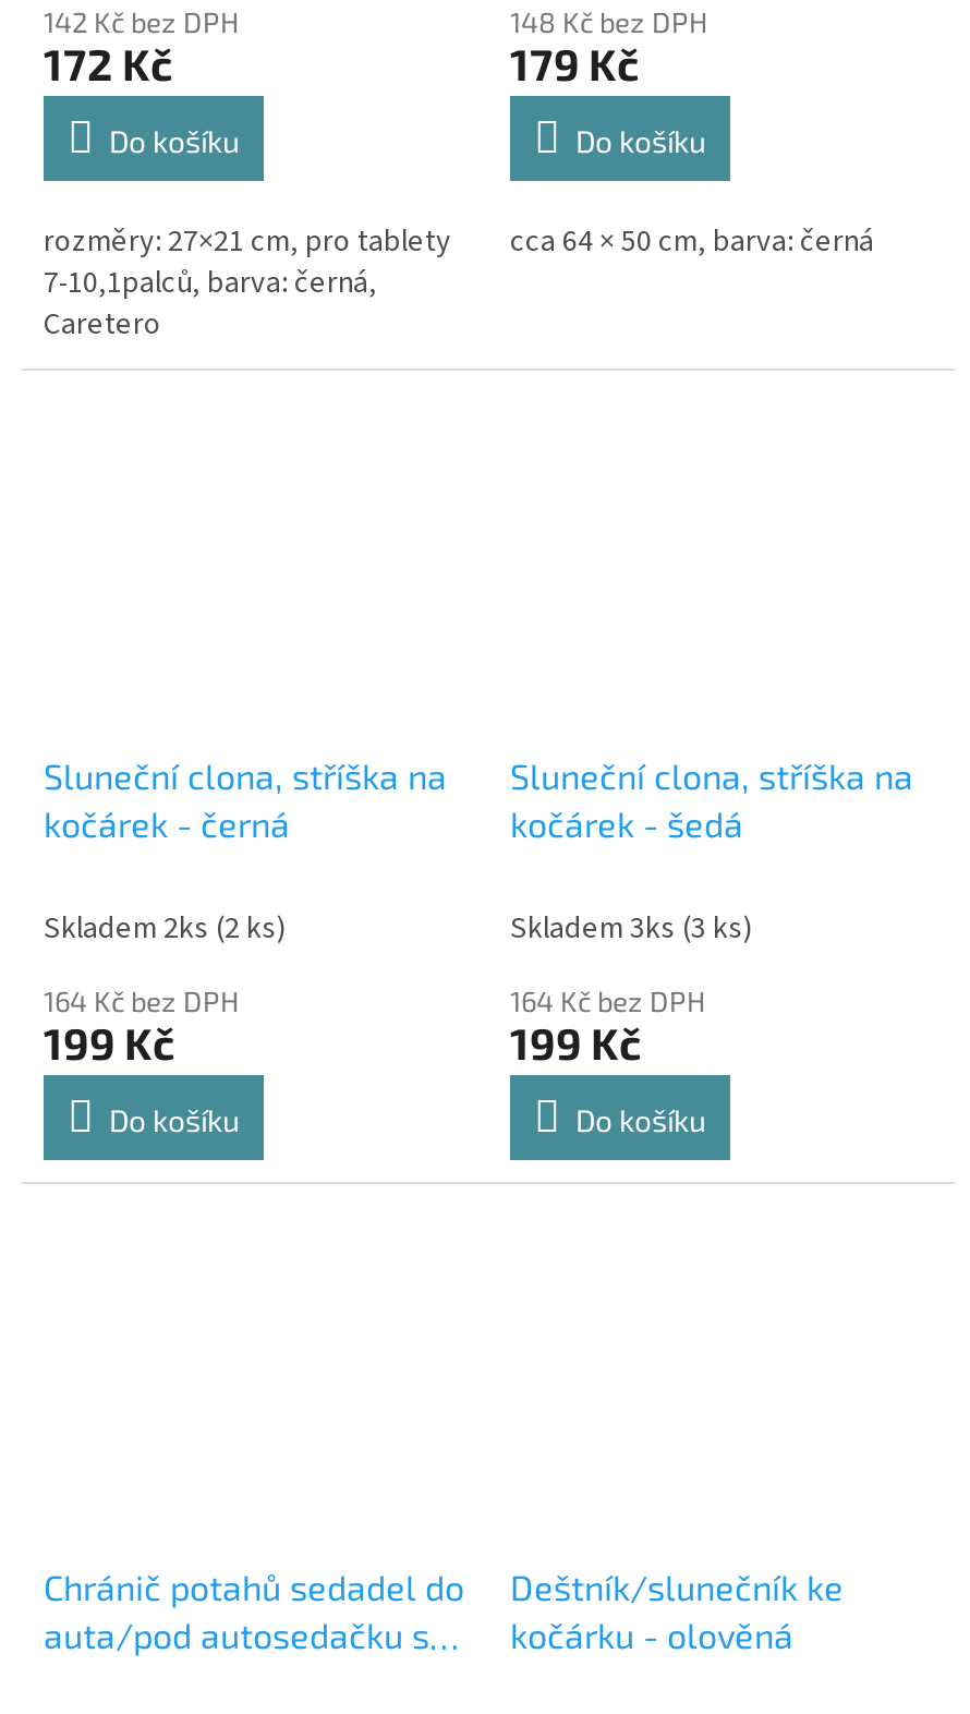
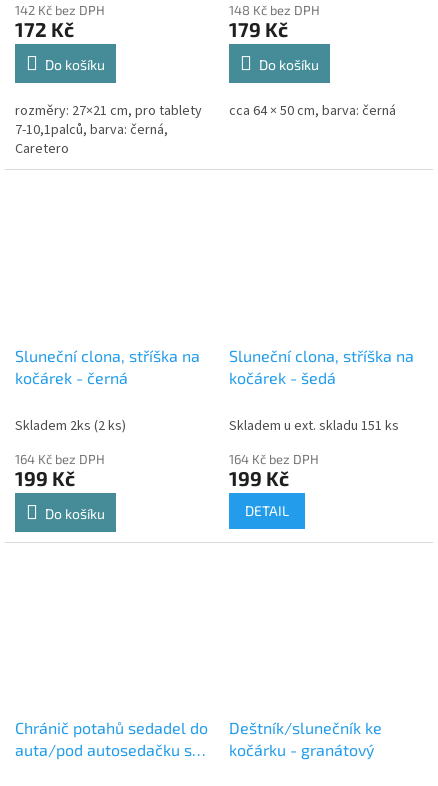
- Skladem 3ks (3 ks)
+ Skladem u ext. skladu 151 ks

- Do košíku
+ DETAIL

- kočárku - olověná
+ kočárku - granátový
